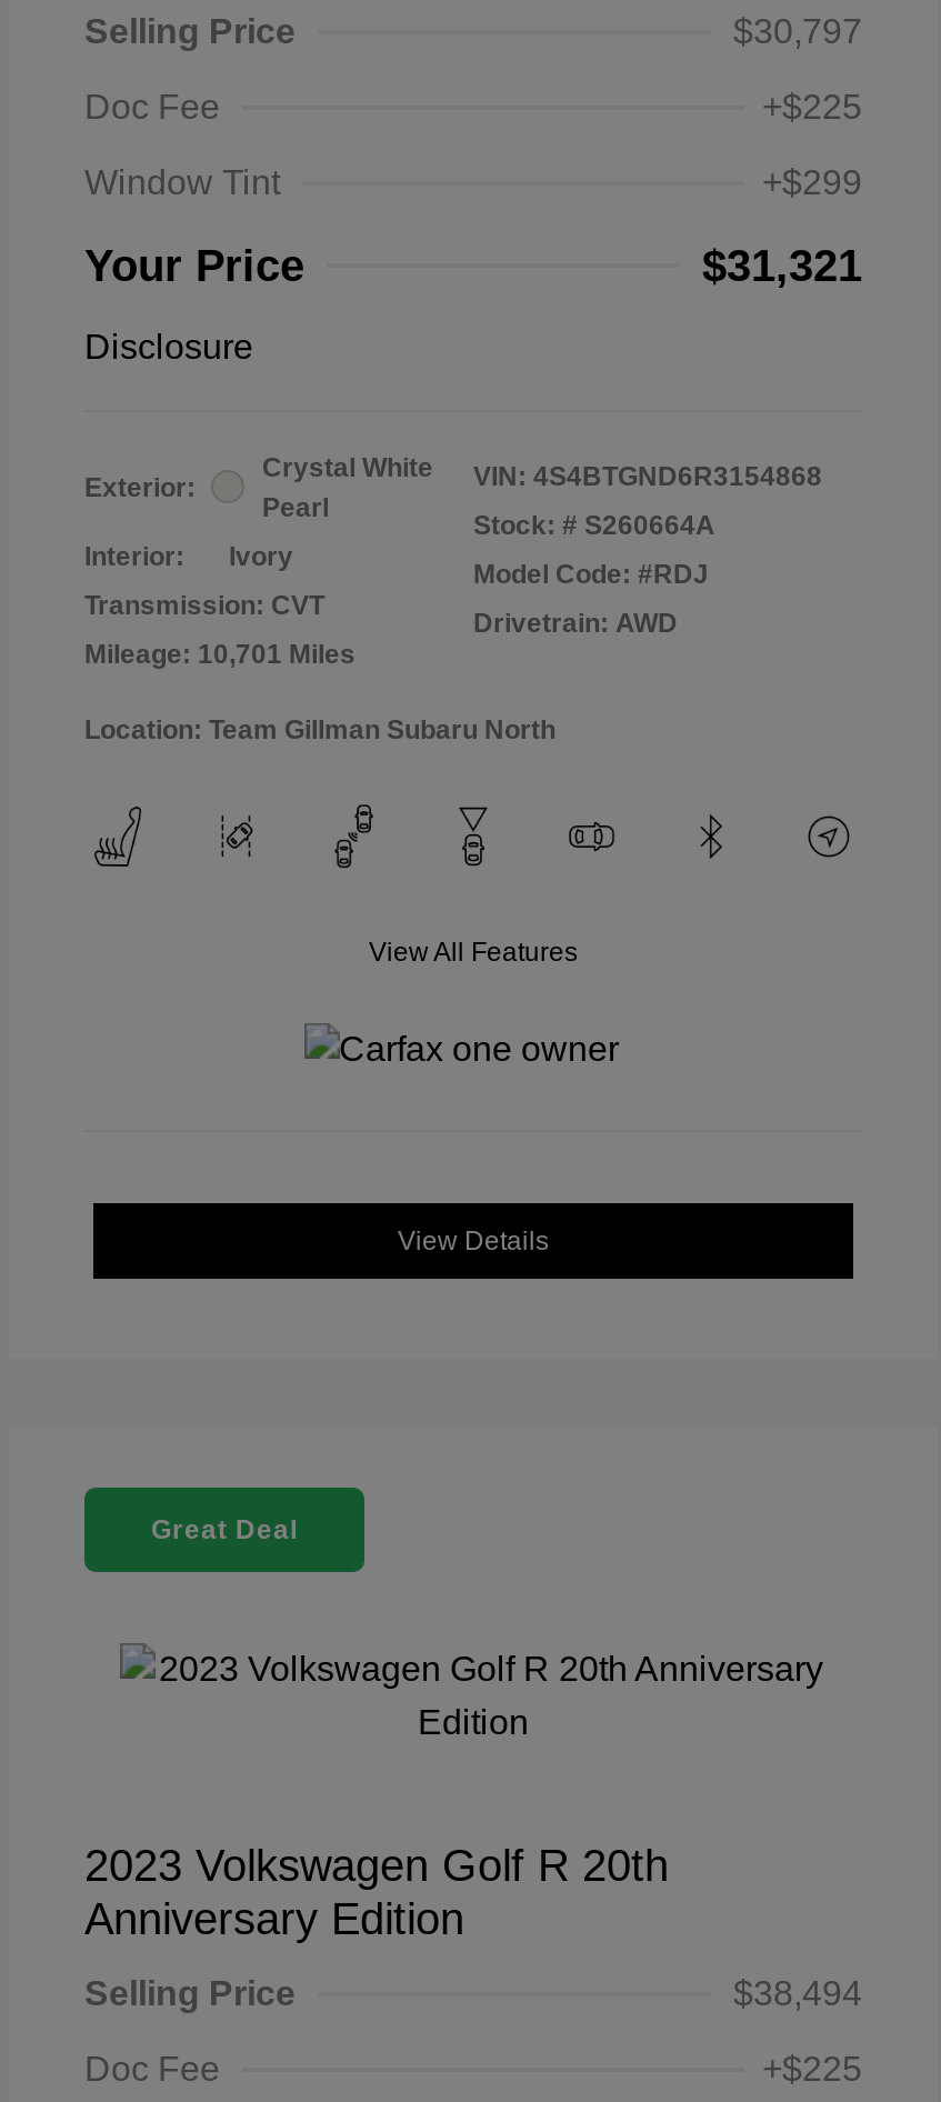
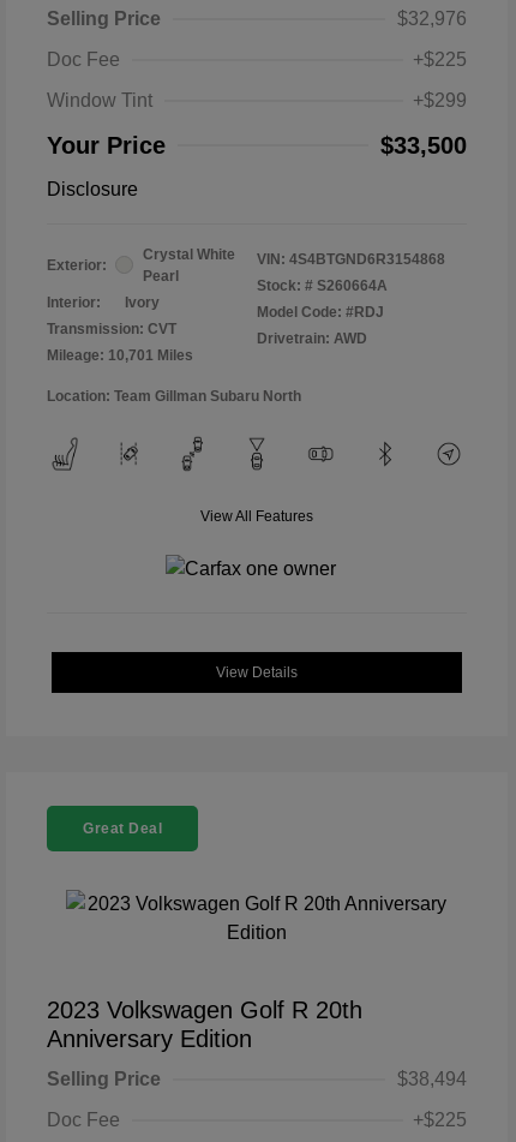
- $30,797
+ $32,976

- $31,321
+ $33,500
